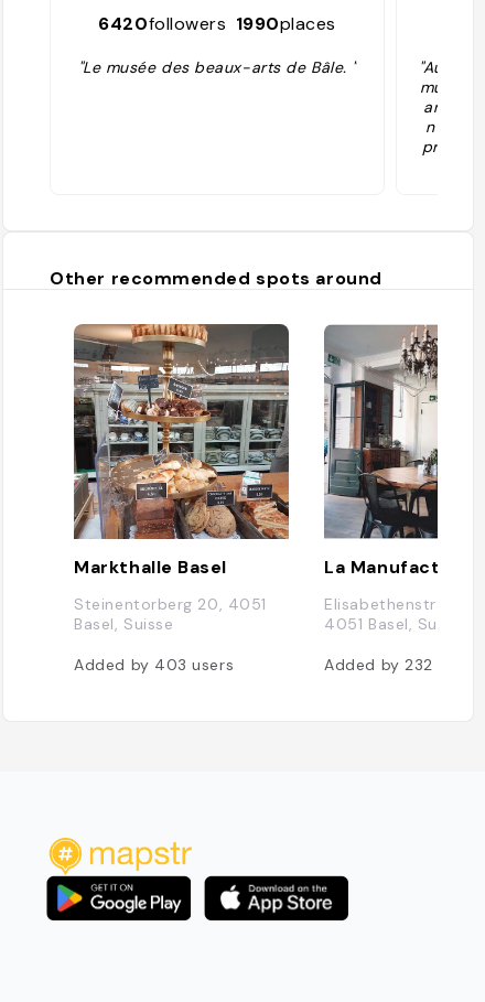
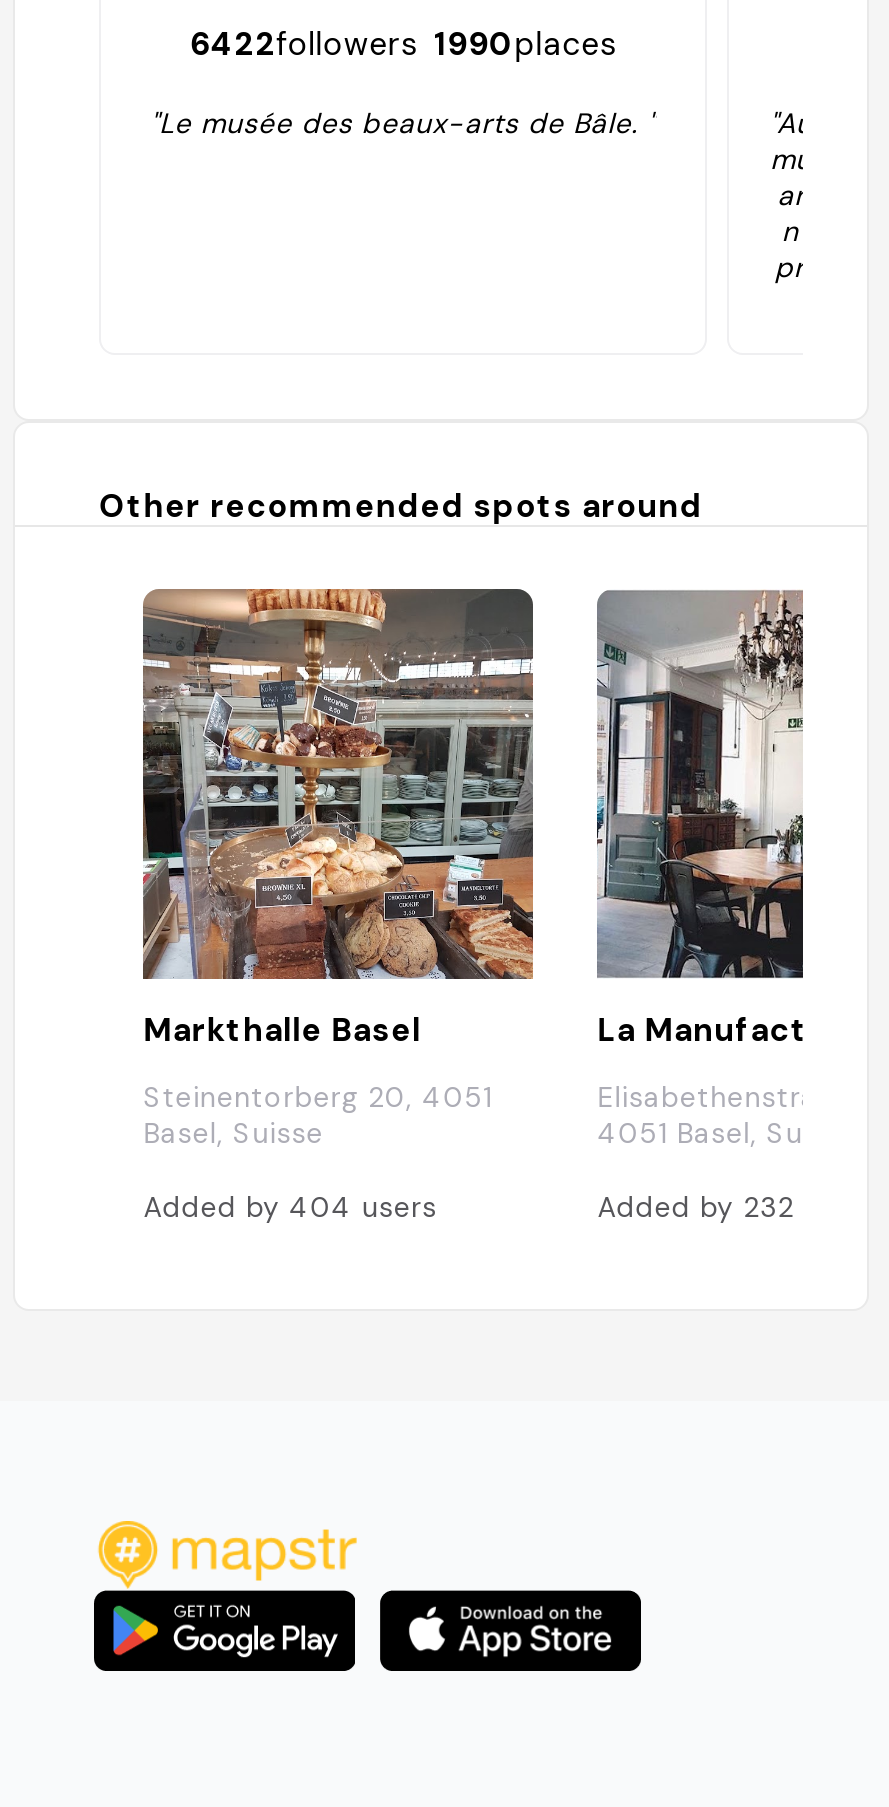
- 6420followers 1990places
+ 6422followers 1990places

- Added by 403 users
+ Added by 404 users
